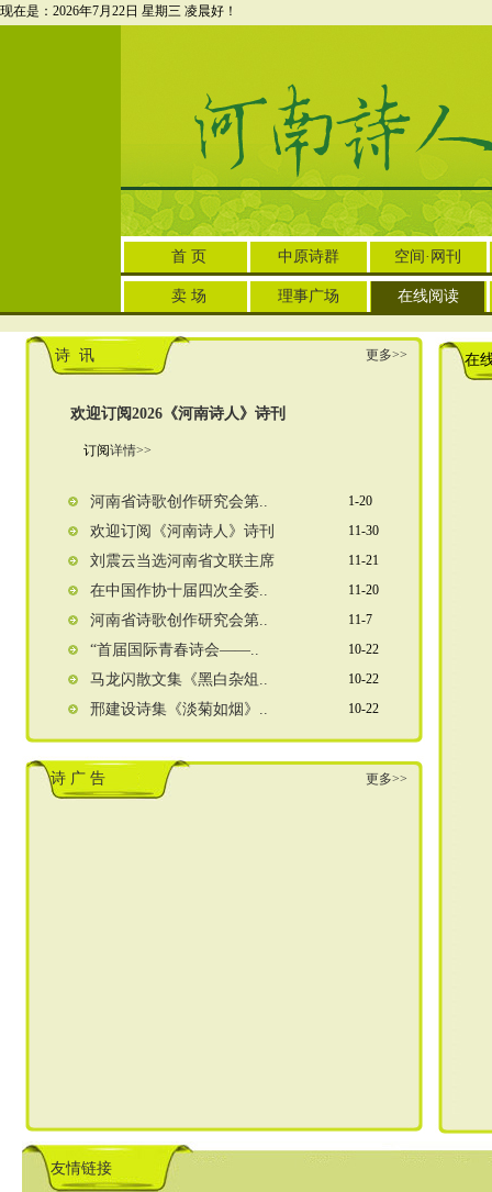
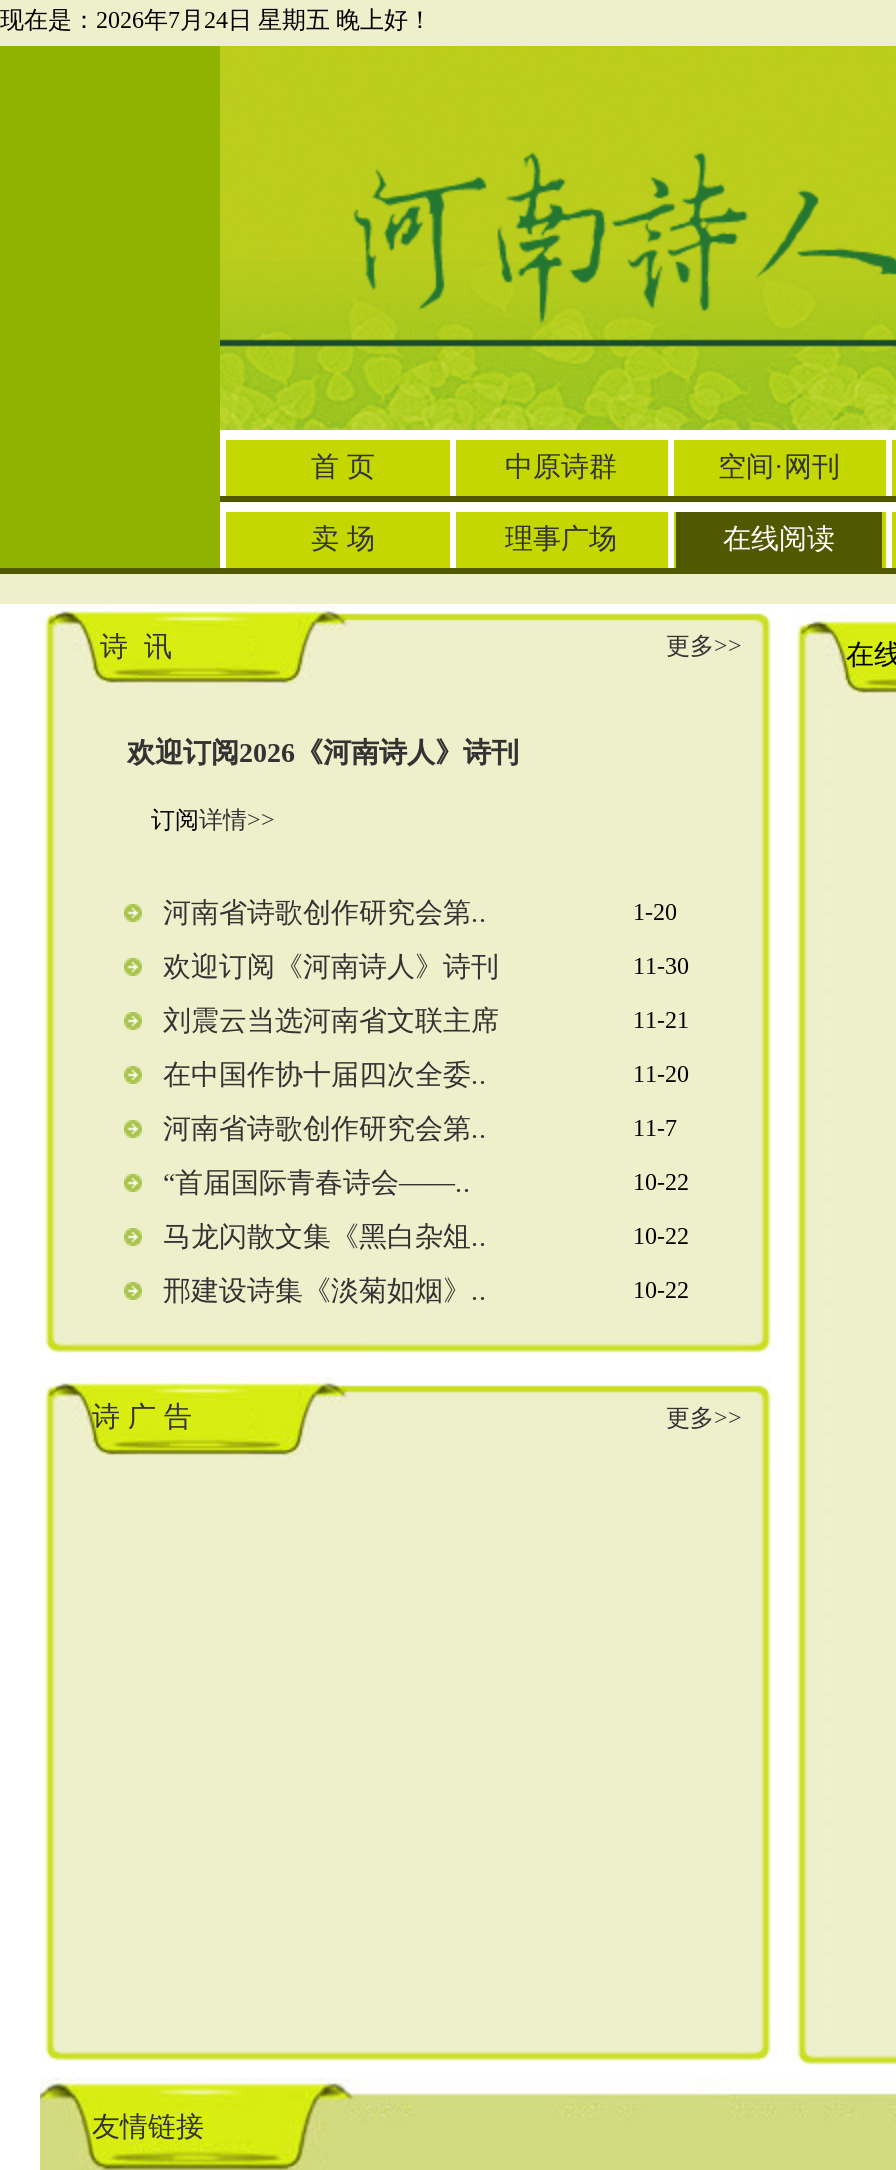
- 现在是：2026年7月22日 星期三凌晨好！
+ 现在是：2026年7月24日 星期五晚上好！
